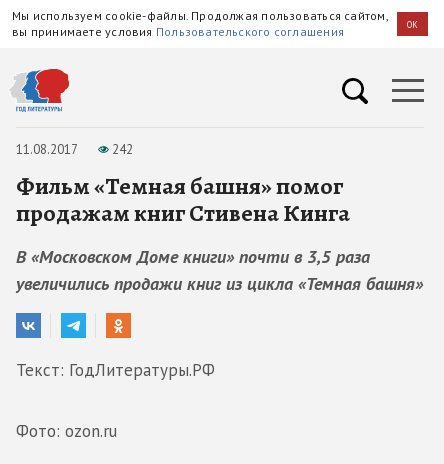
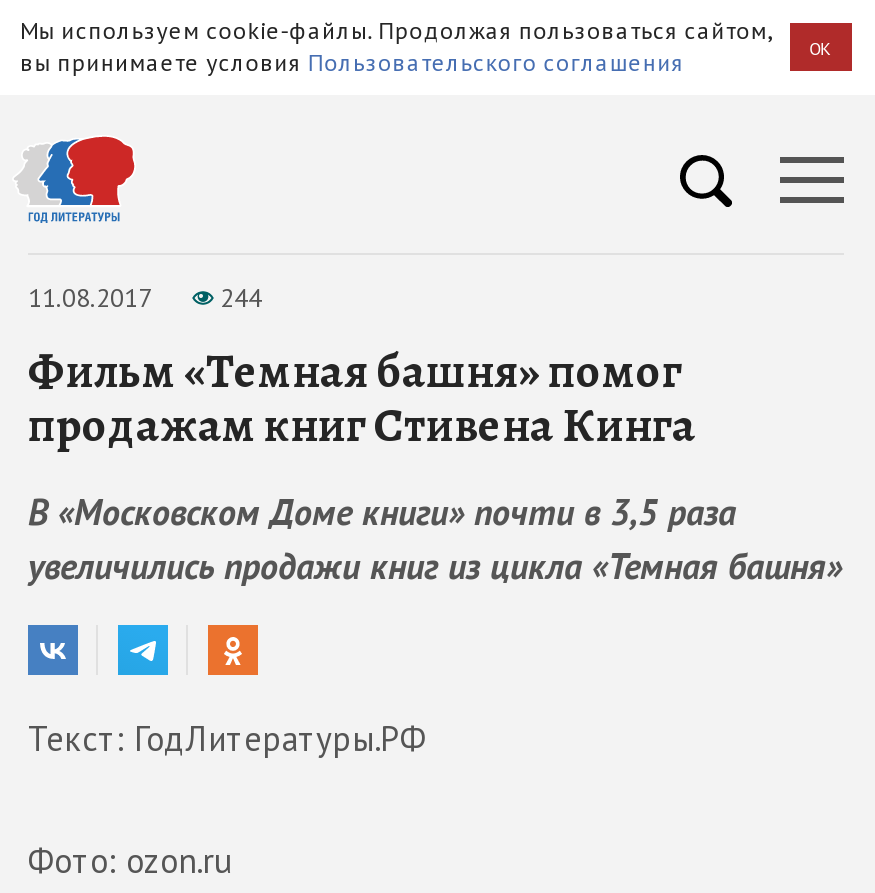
- 11.08.2017 242
+ 11.08.2017 244
